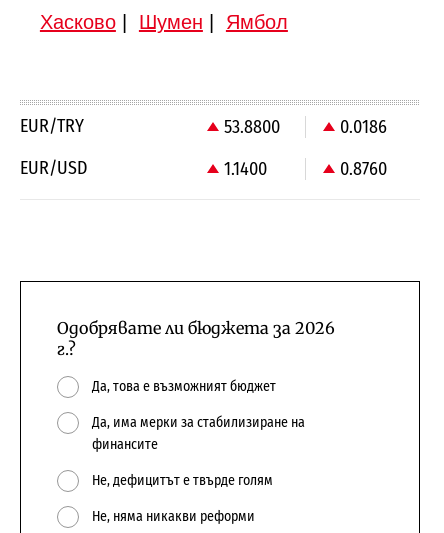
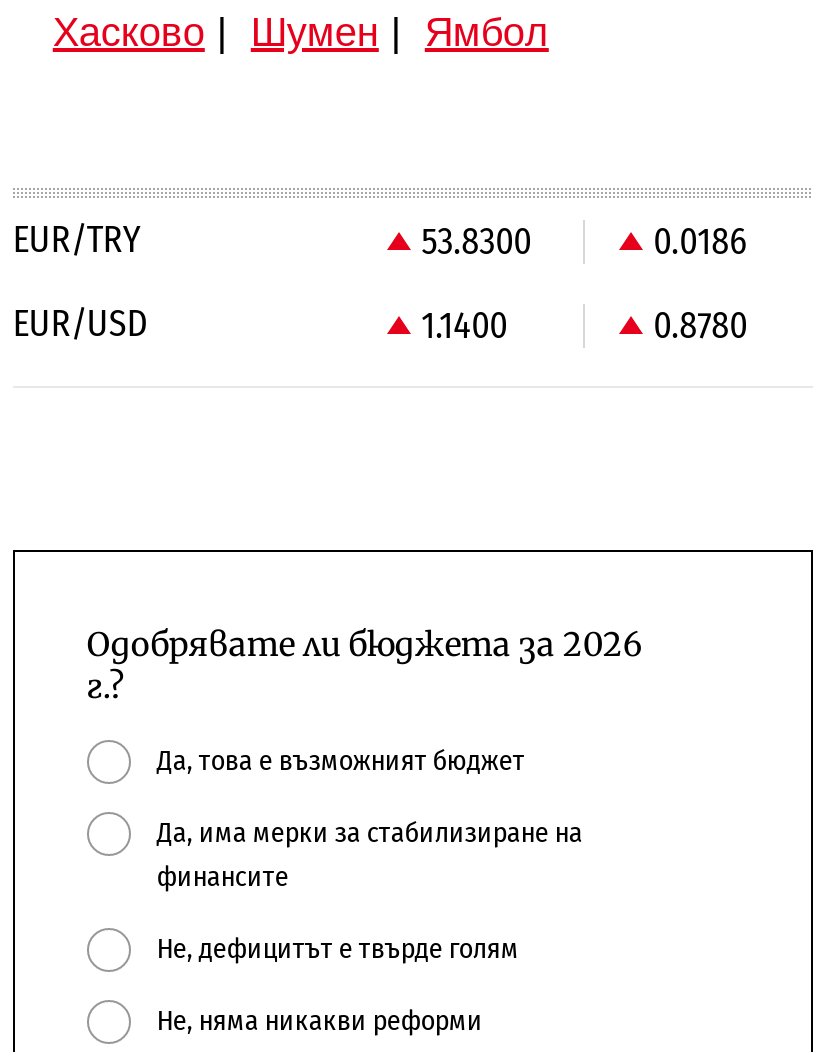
- 53.8800
+ 53.8300

- 0.8760
+ 0.8780
